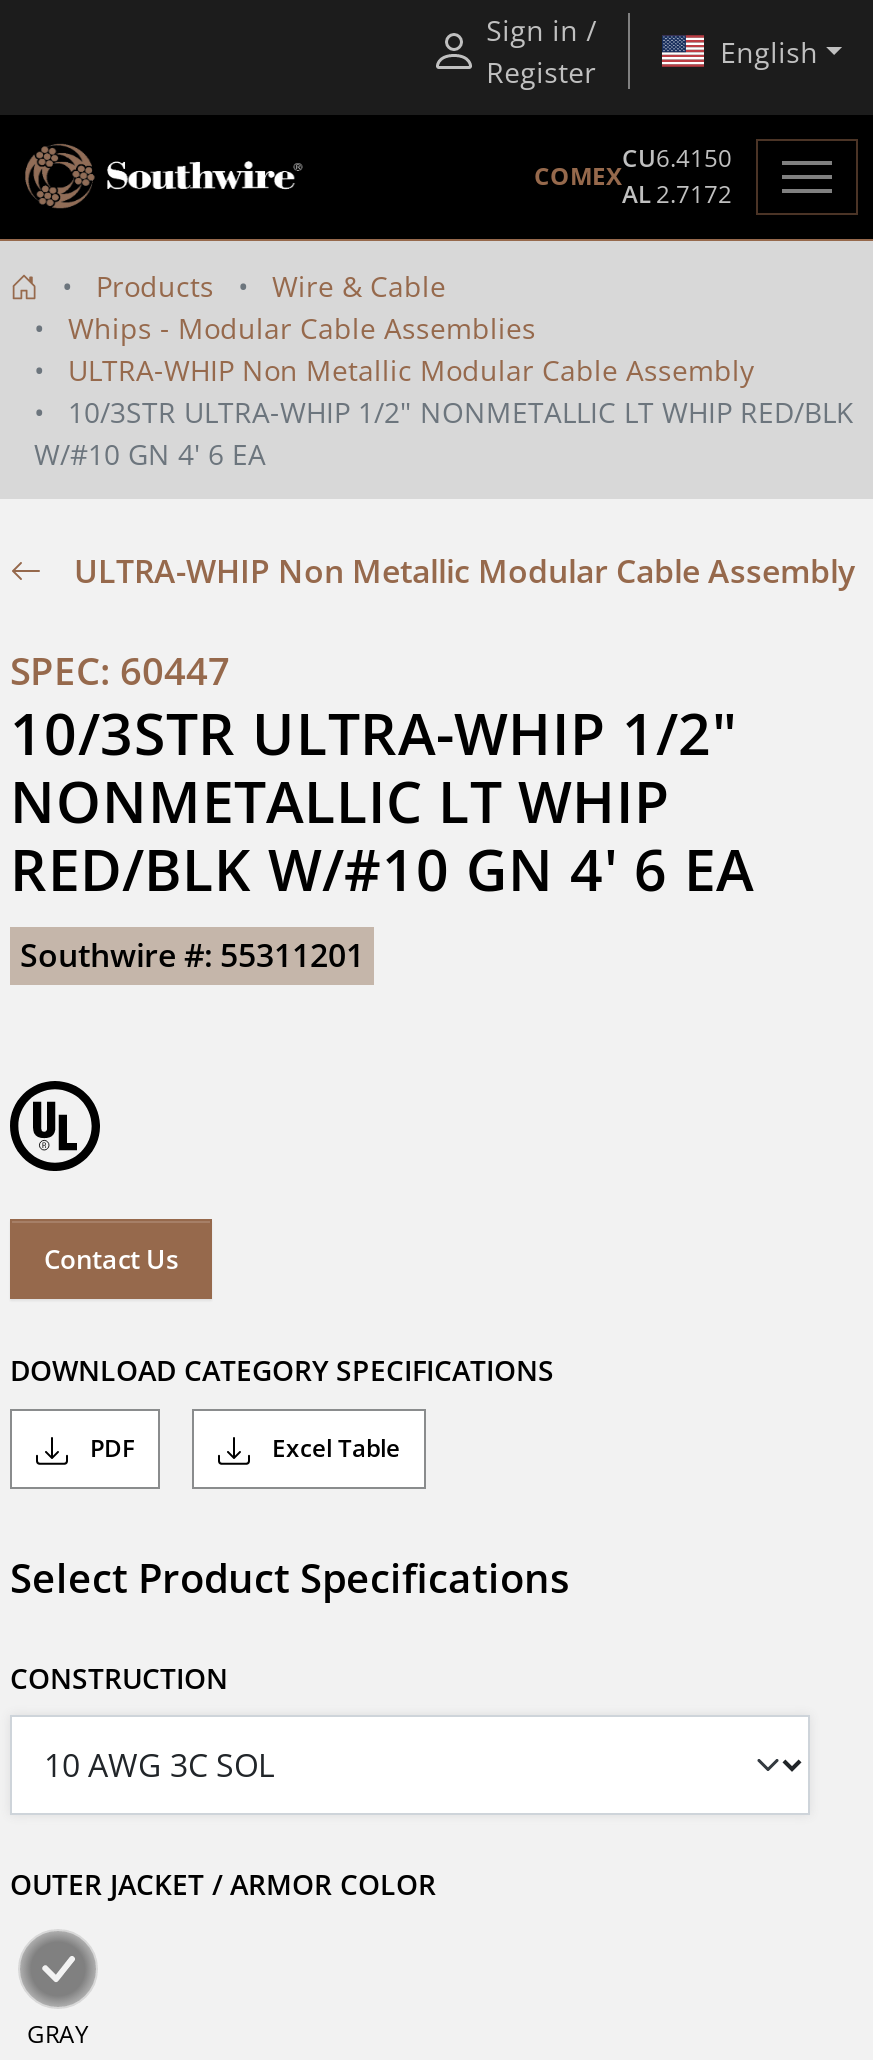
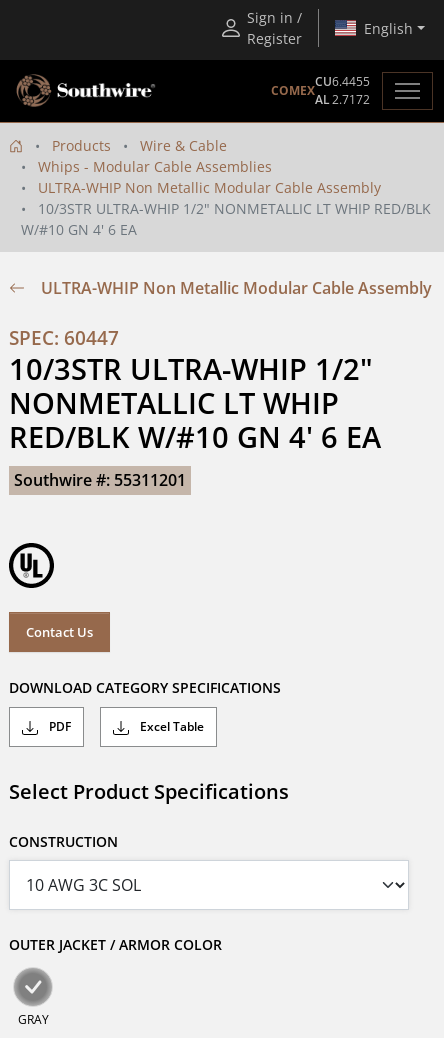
- CU6.4150
+ CU6.4455
